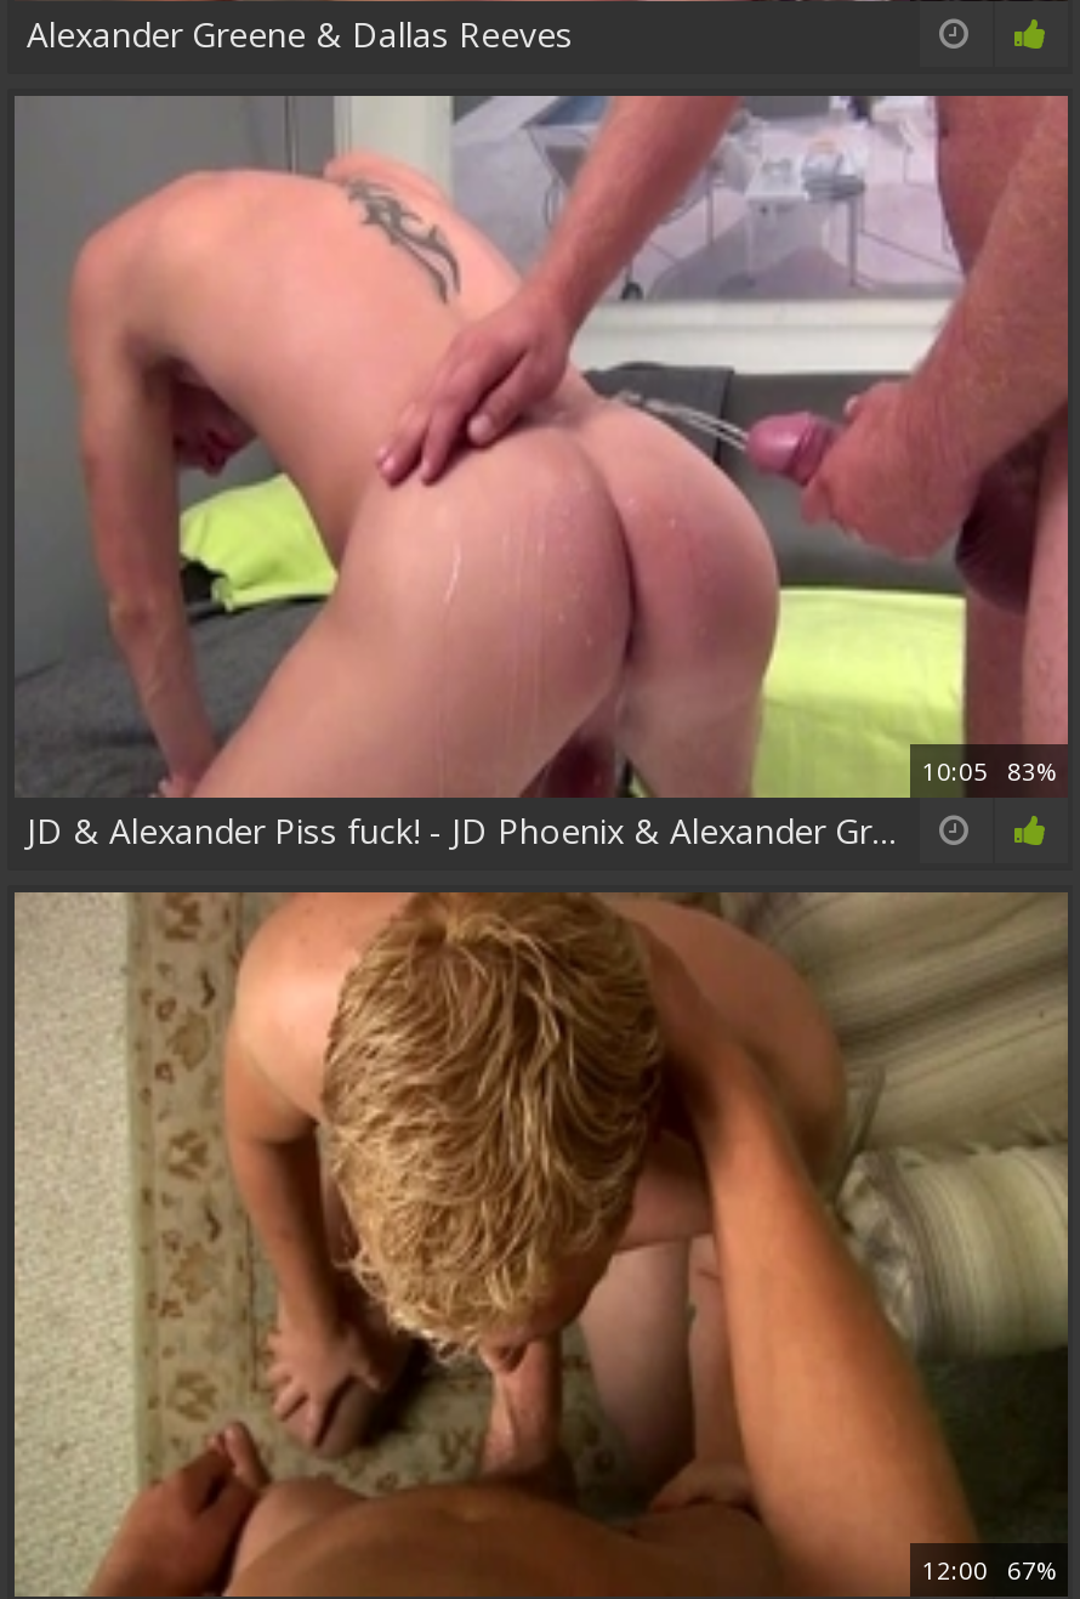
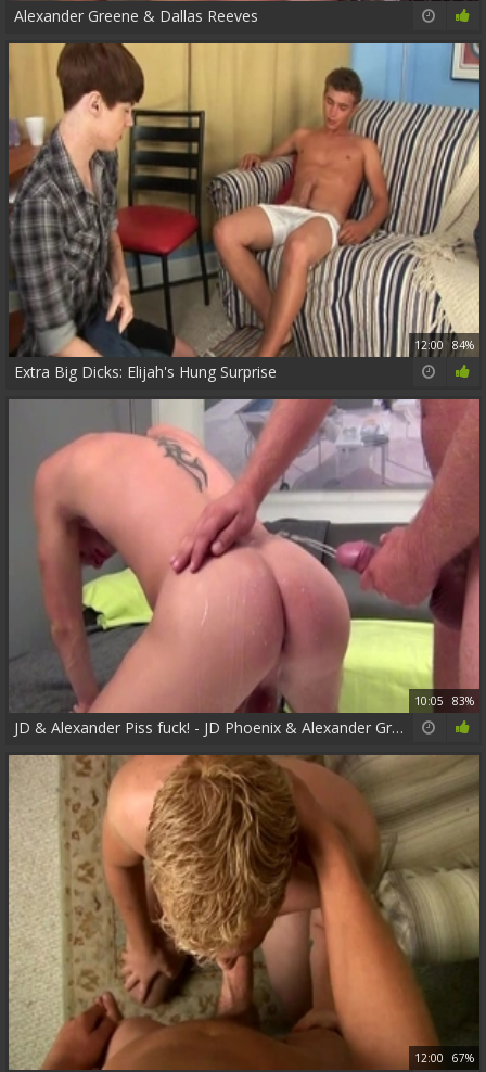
+ [image]
+ 12:00 84%
+ Extra Big Dicks: Elijah's Hung Surprise
